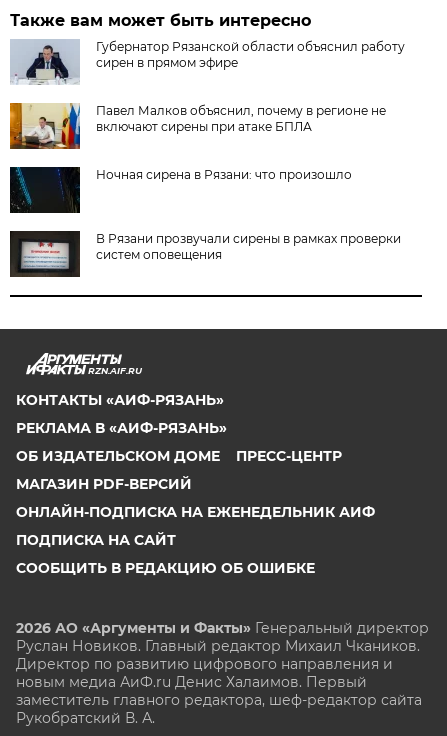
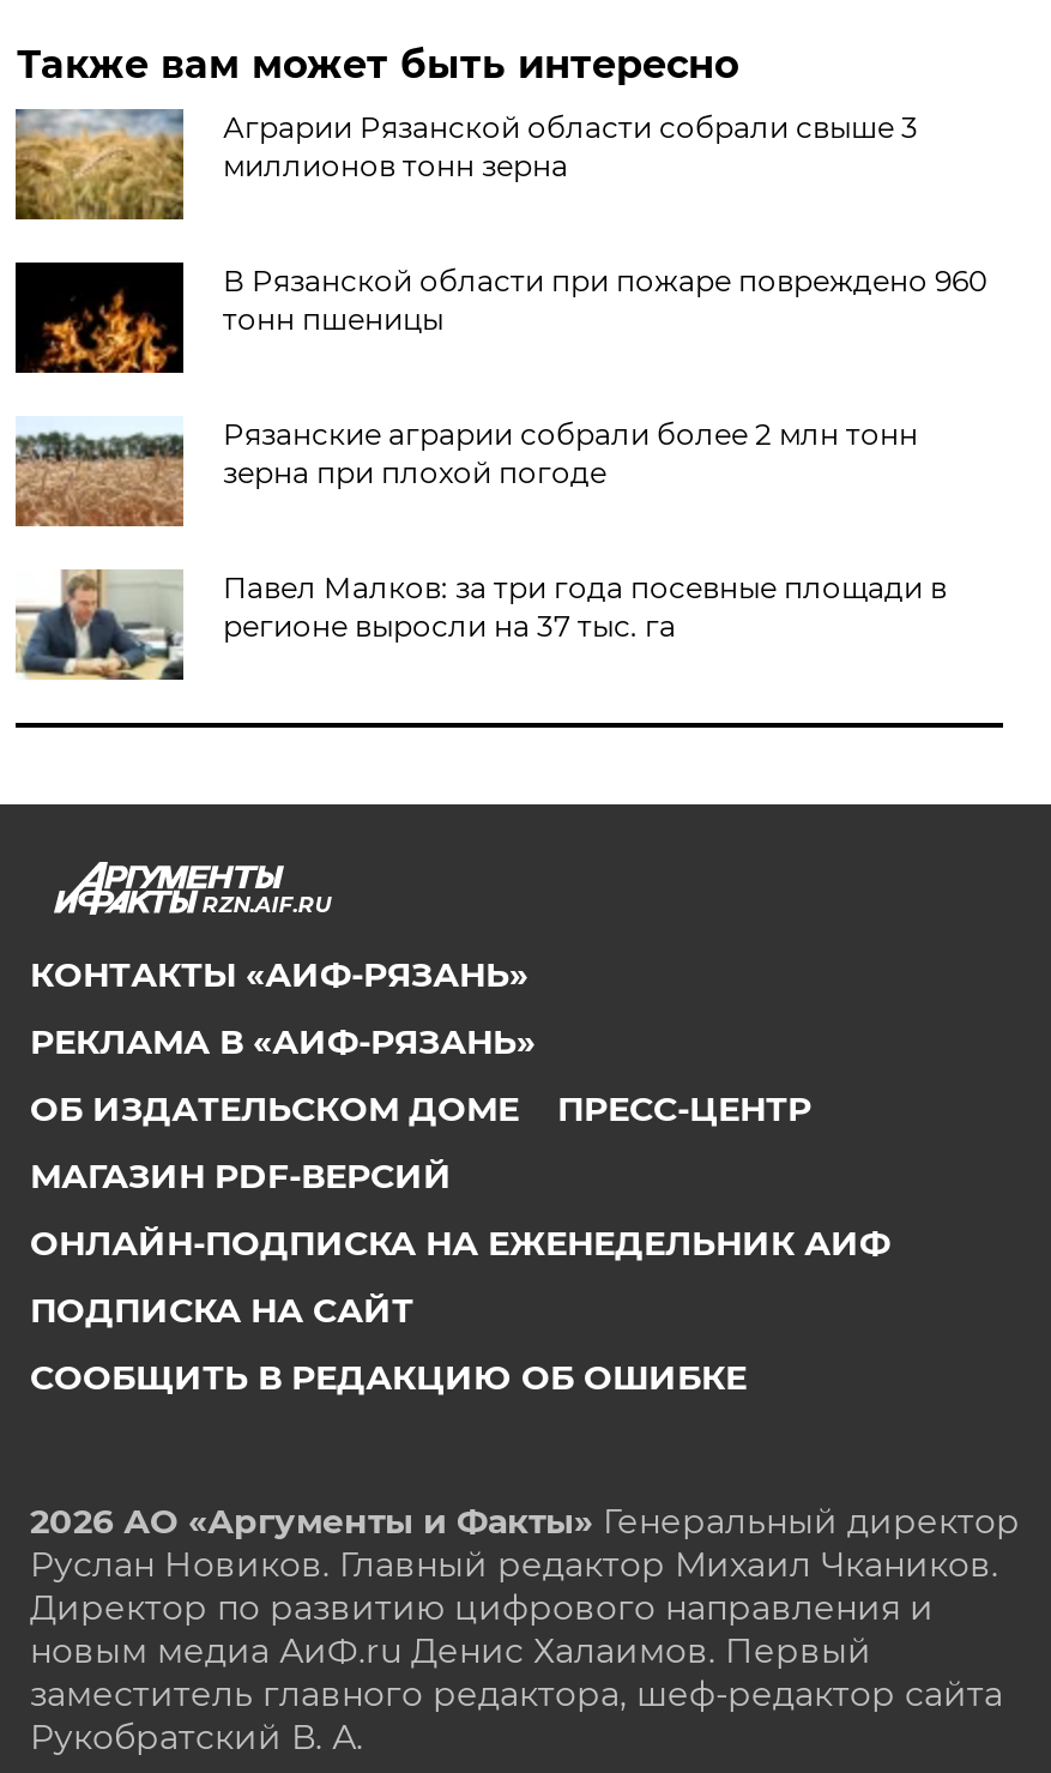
- [image]
- Губернатор Рязанской области объяснил работу
- сирен в прямом эфире
+ [image]
+ Аграрии Рязанской области собрали свыше 3
+ миллионов тонн зерна

- [image]
- Павел Малков объяснил, почему в регионе не
- включают сирены при атаке БПЛА
+ [image]
+ В Рязанской области при пожаре повреждено 960
+ тонн пшеницы

- [image]
- Ночная сирена в Рязани: что произошло
+ [image]
+ Рязанские аграрии собрали более 2 млн тонн
+ зерна при плохой погоде

- [image]
- В Рязани прозвучали сирены в рамках проверки
- систем оповещения
+ [image]
+ Павел Малков: за три года посевные площади в
+ регионе выросли на 37 тыс. га
